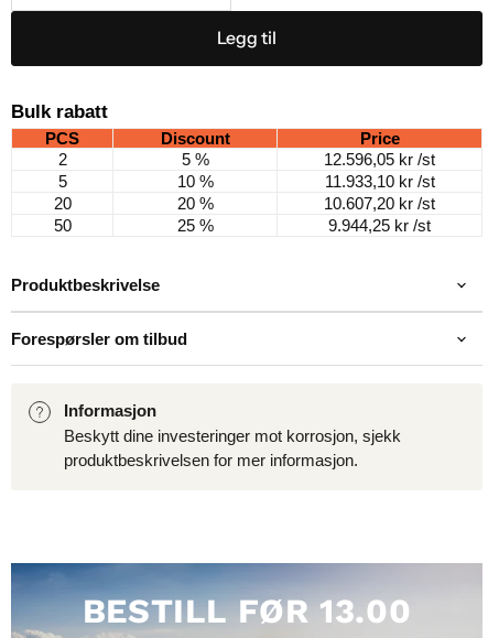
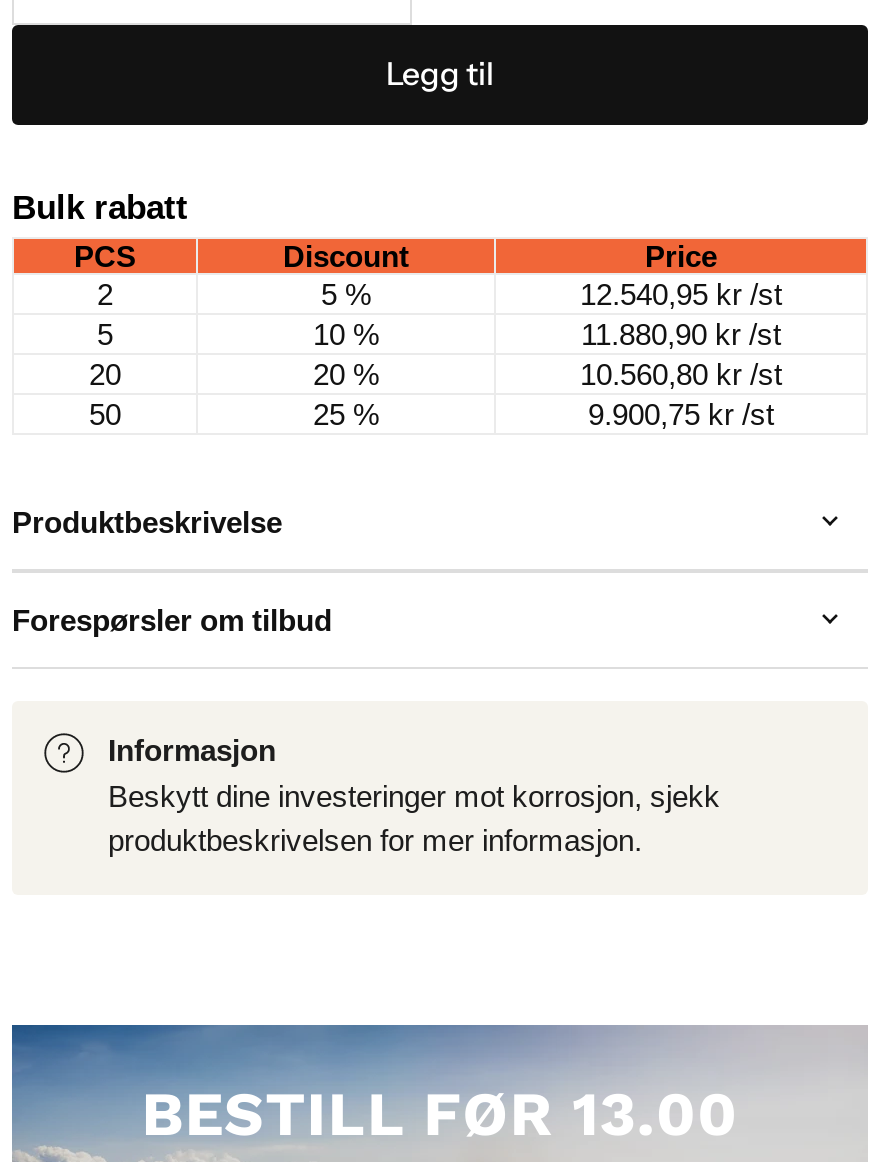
- 12.596,05 kr /st
+ 12.540,95 kr /st

- 11.933,10 kr /st
+ 11.880,90 kr /st

- 10.607,20 kr /st
+ 10.560,80 kr /st

- 9.944,25 kr /st
+ 9.900,75 kr /st
